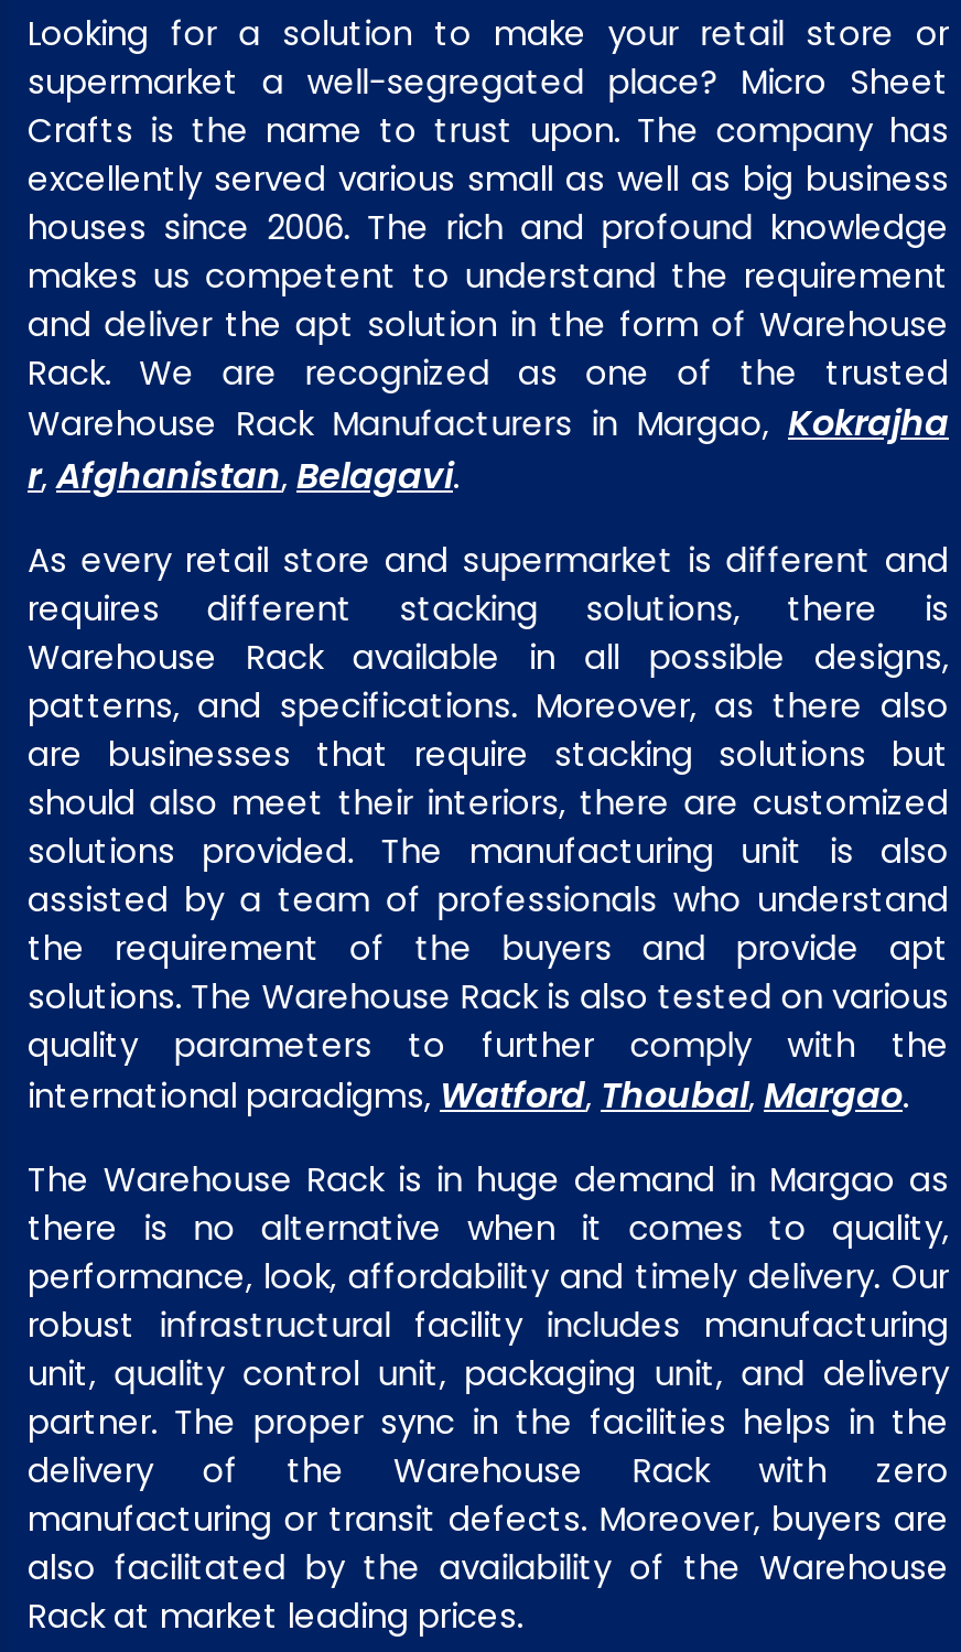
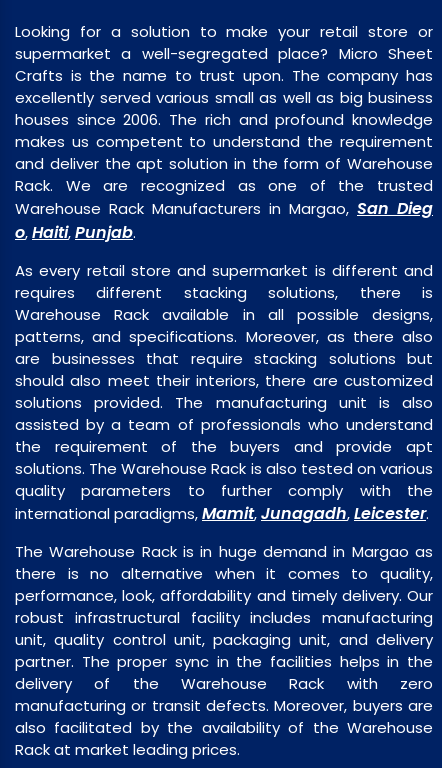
- Warehouse Rack Manufacturers in Margao, Kokrajha
- r, Afghanistan, Belagavi.
+ Warehouse Rack Manufacturers in Margao, San Dieg
+ o, Haiti, Punjab.

- international paradigms, Watford, Thoubal, Margao.
+ international paradigms, Mamit, Junagadh, Leicester.
